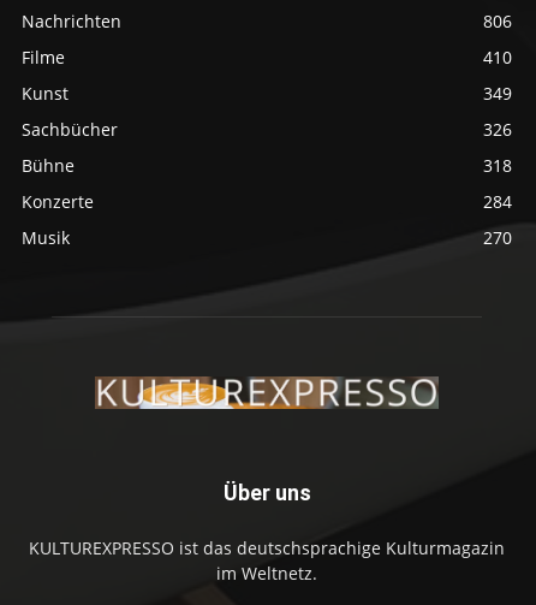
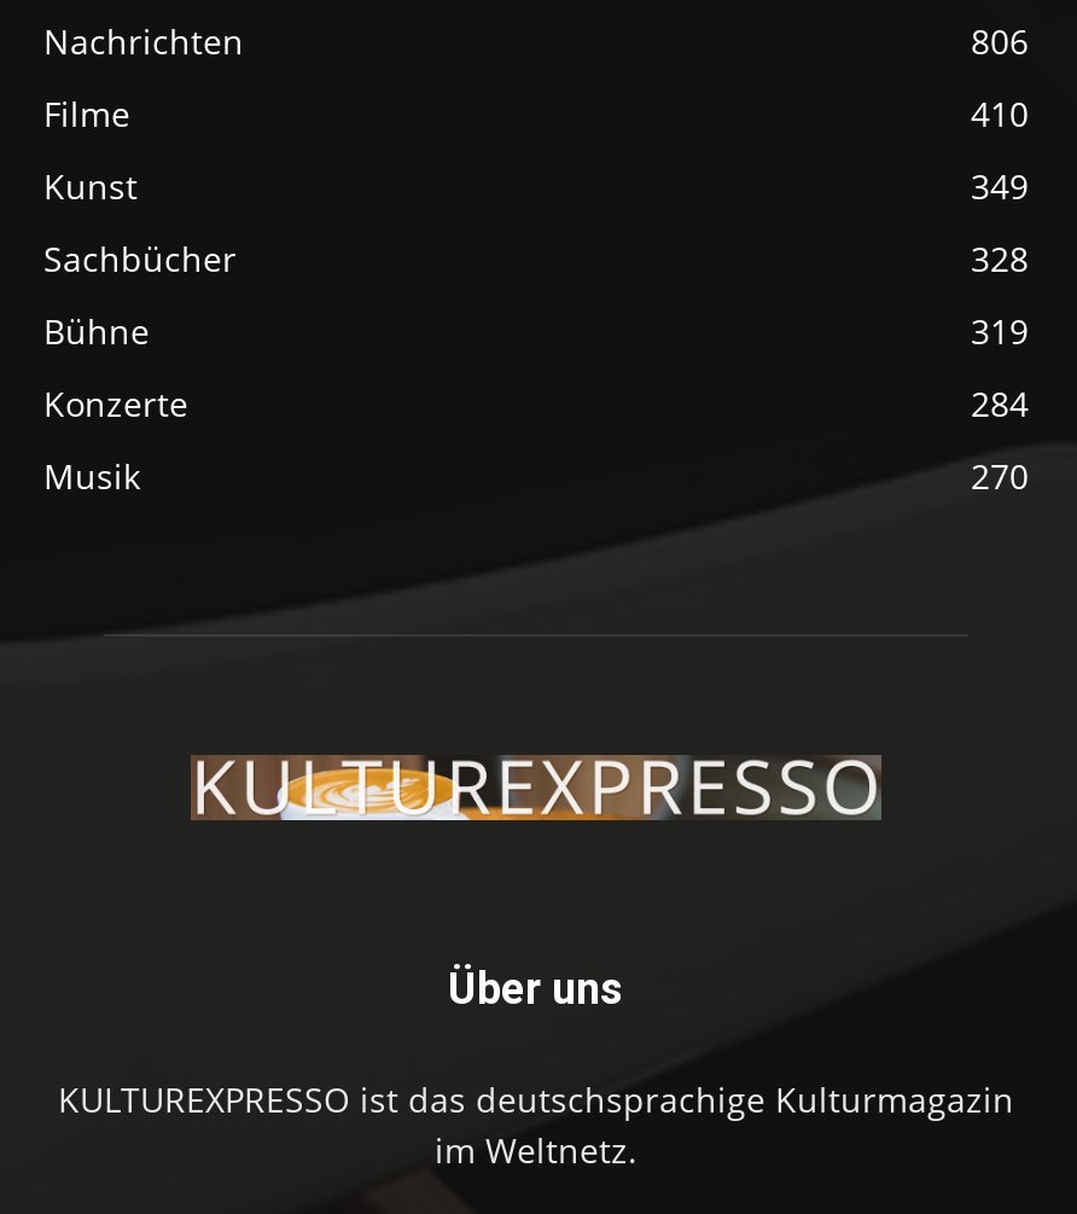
- 326
+ 328

- 318
+ 319
